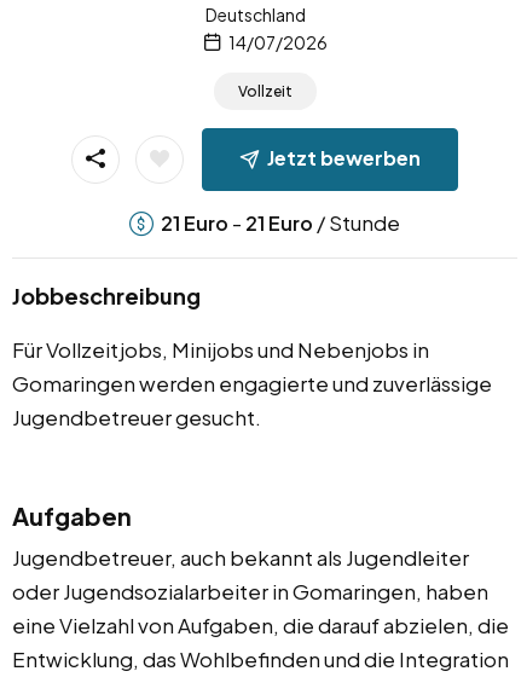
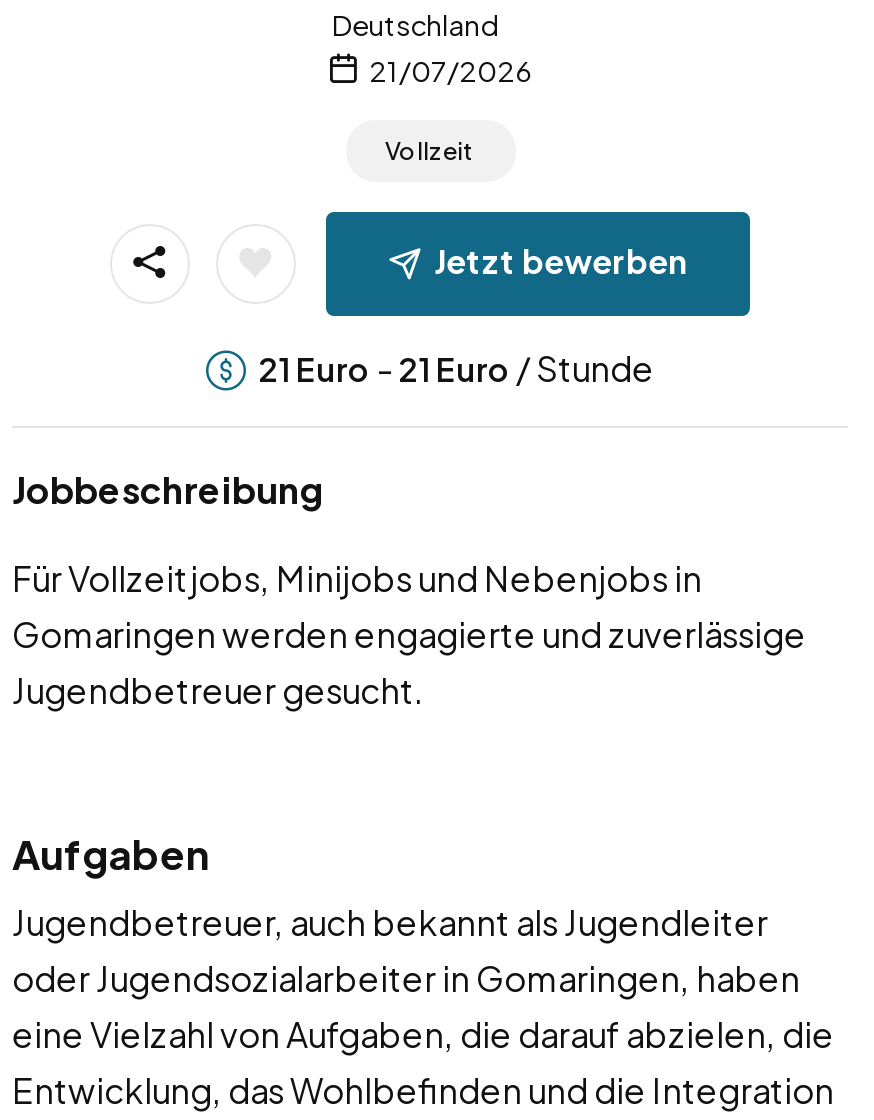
- 14/07/2026
+ 21/07/2026
